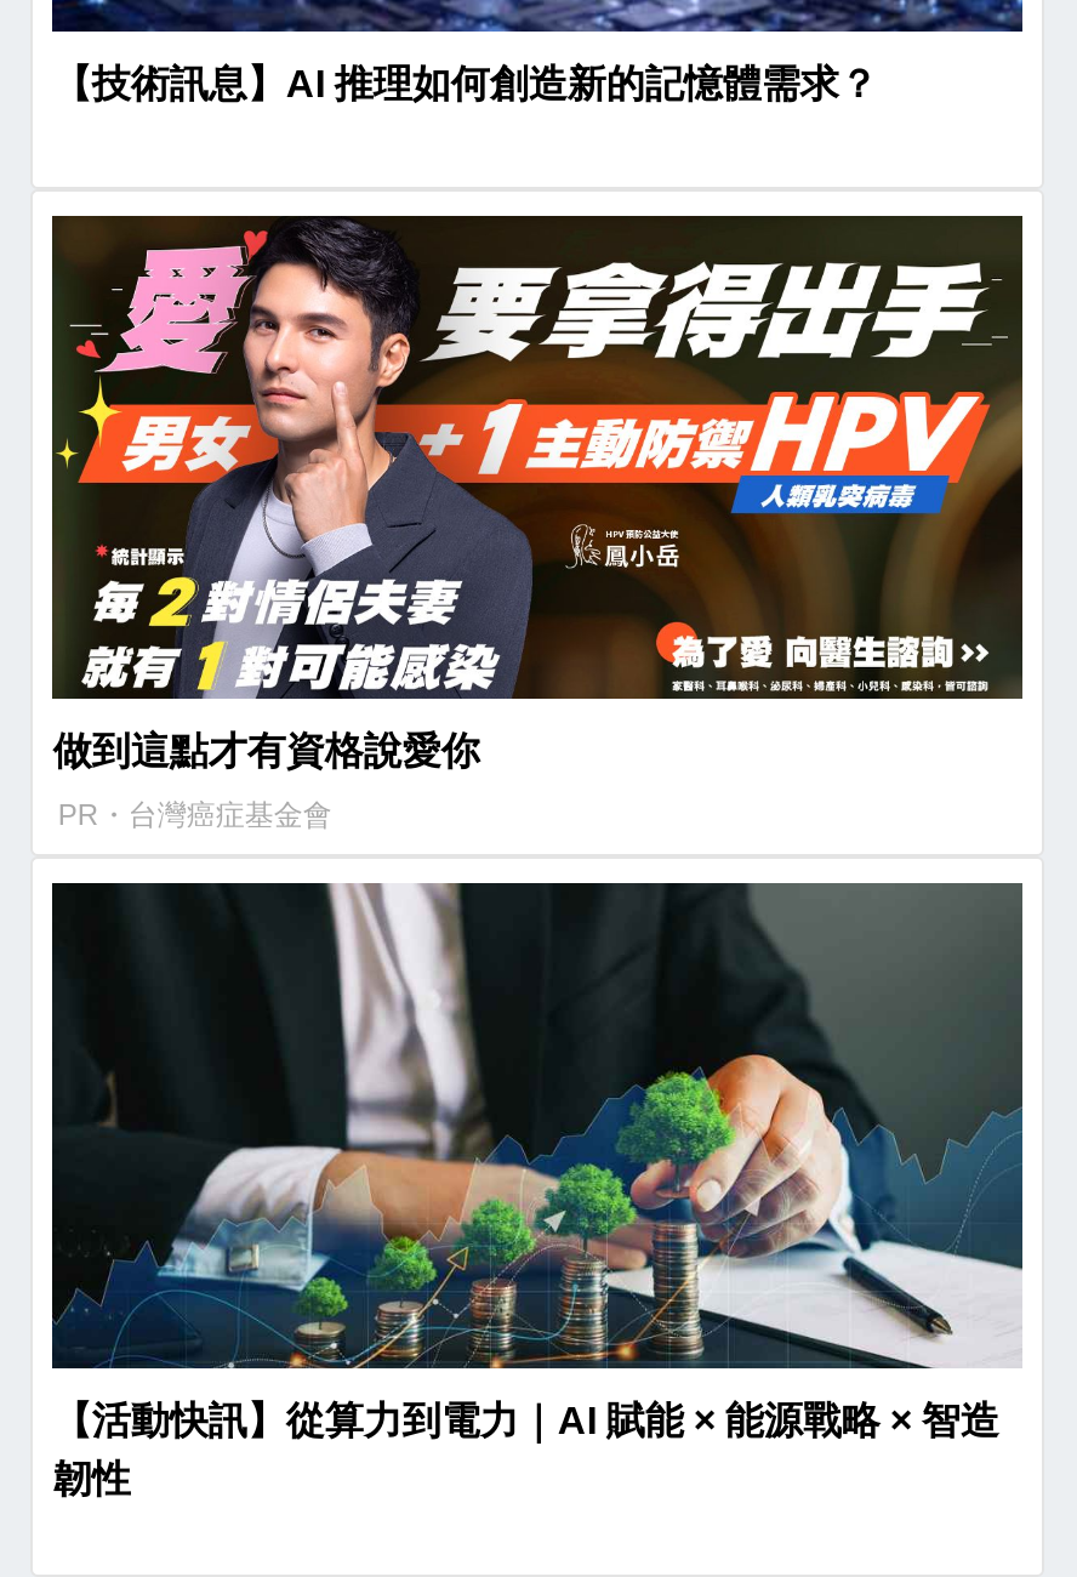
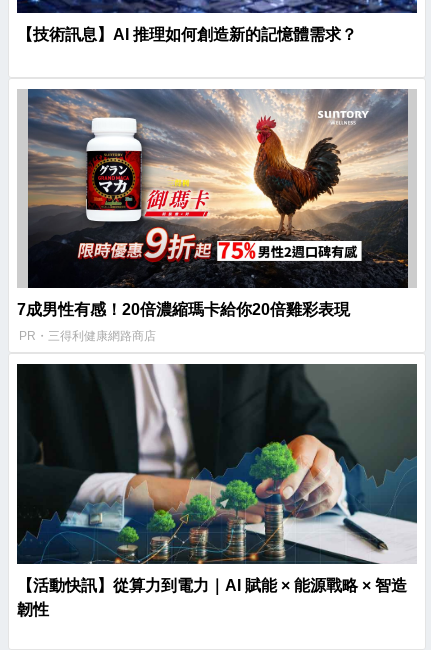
- [image]
- 做到這點才有資格說愛你
+ [image]
+ 7成男性有感！20倍濃縮瑪卡給你20倍雞彩表現

- PR・台灣癌症基金會
+ PR・三得利健康網路商店
